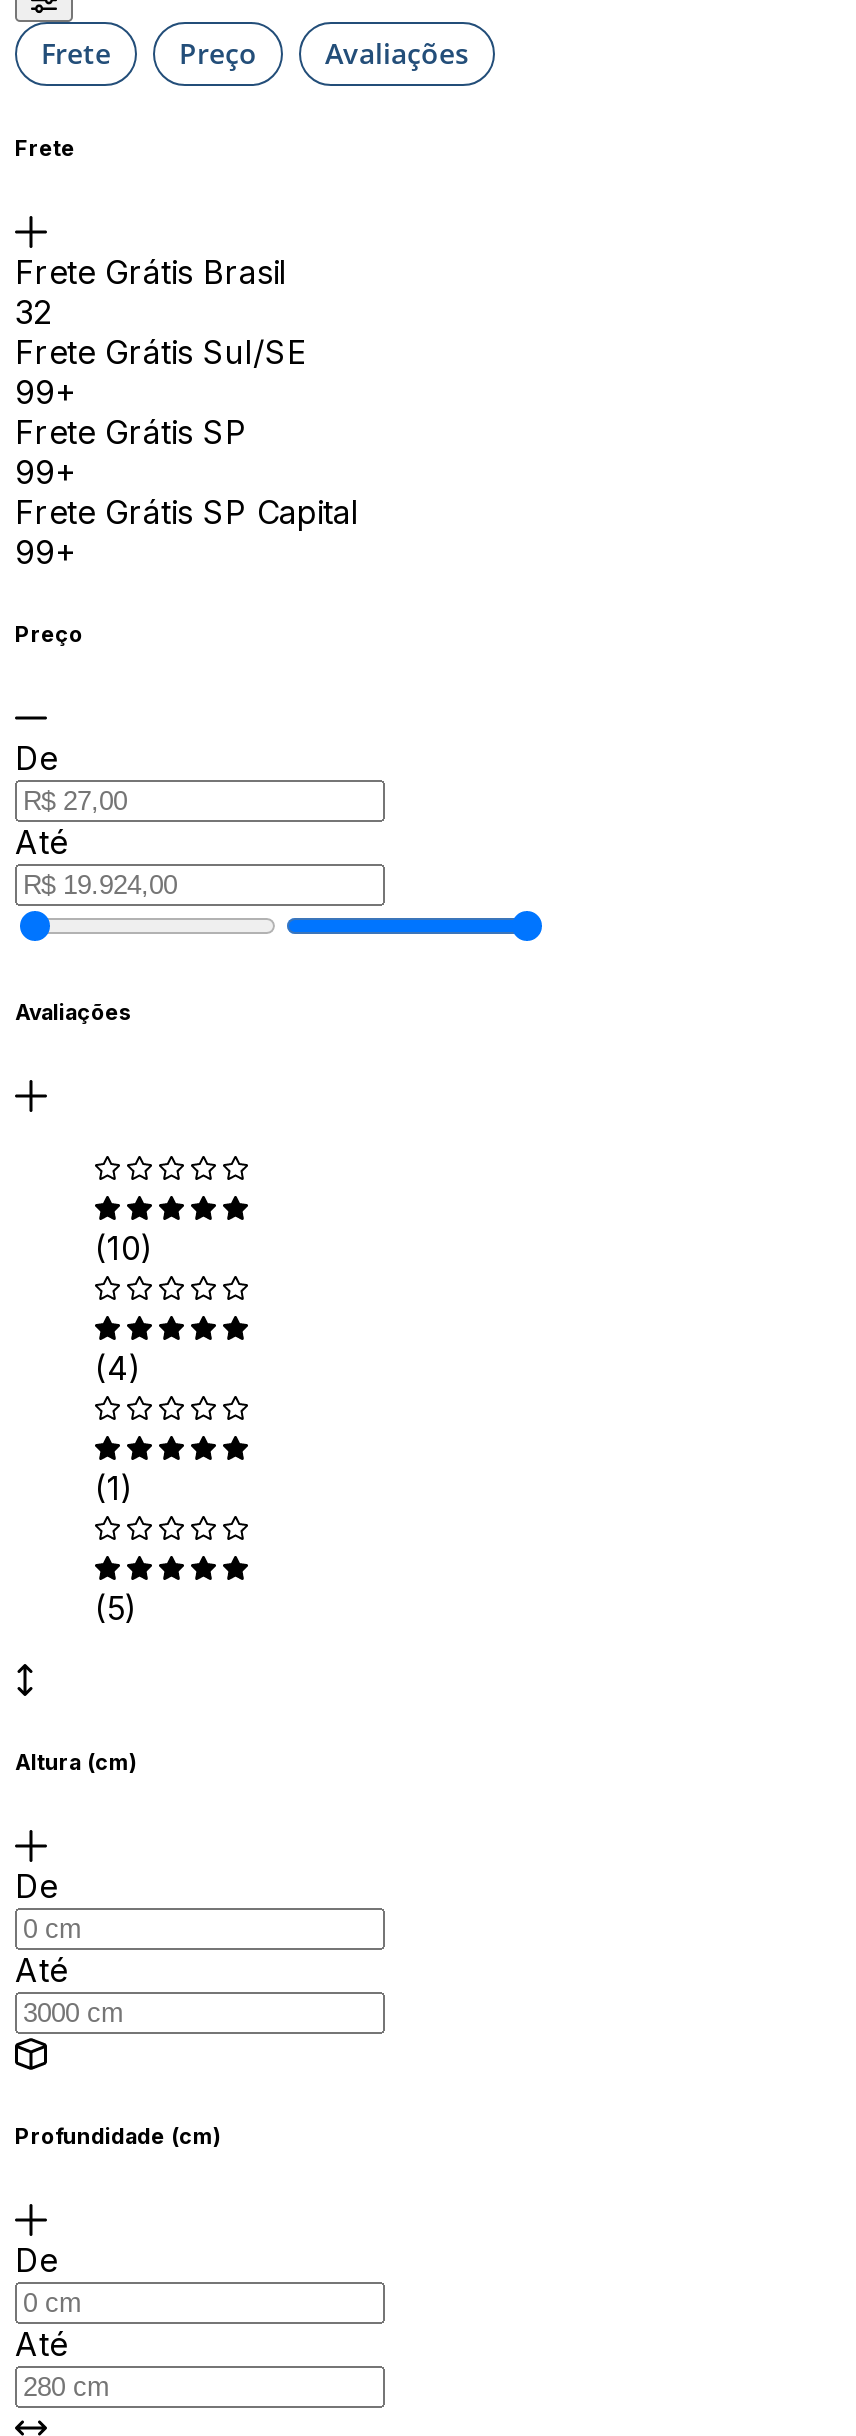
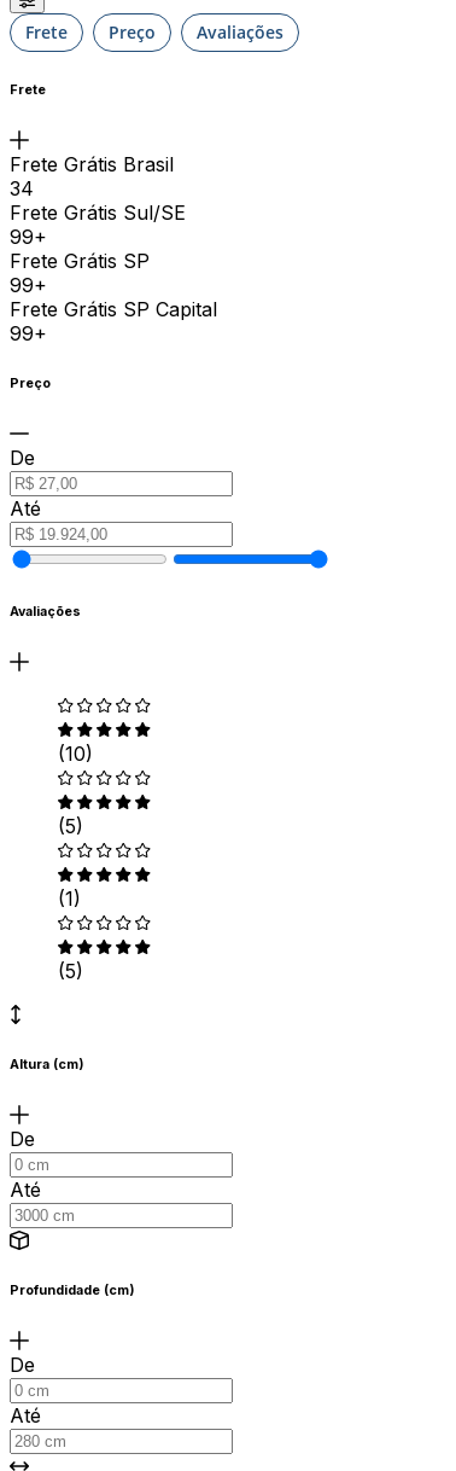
- 32
+ 34

- (4)
+ (5)
